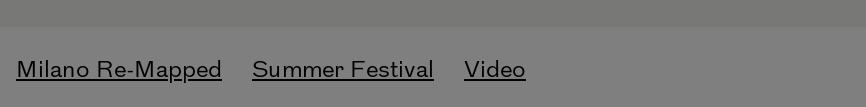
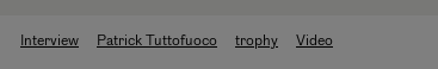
- Milano Re-Mapped
- Summer Festival
+ Interview
+ Patrick Tuttofuoco
+ trophy
